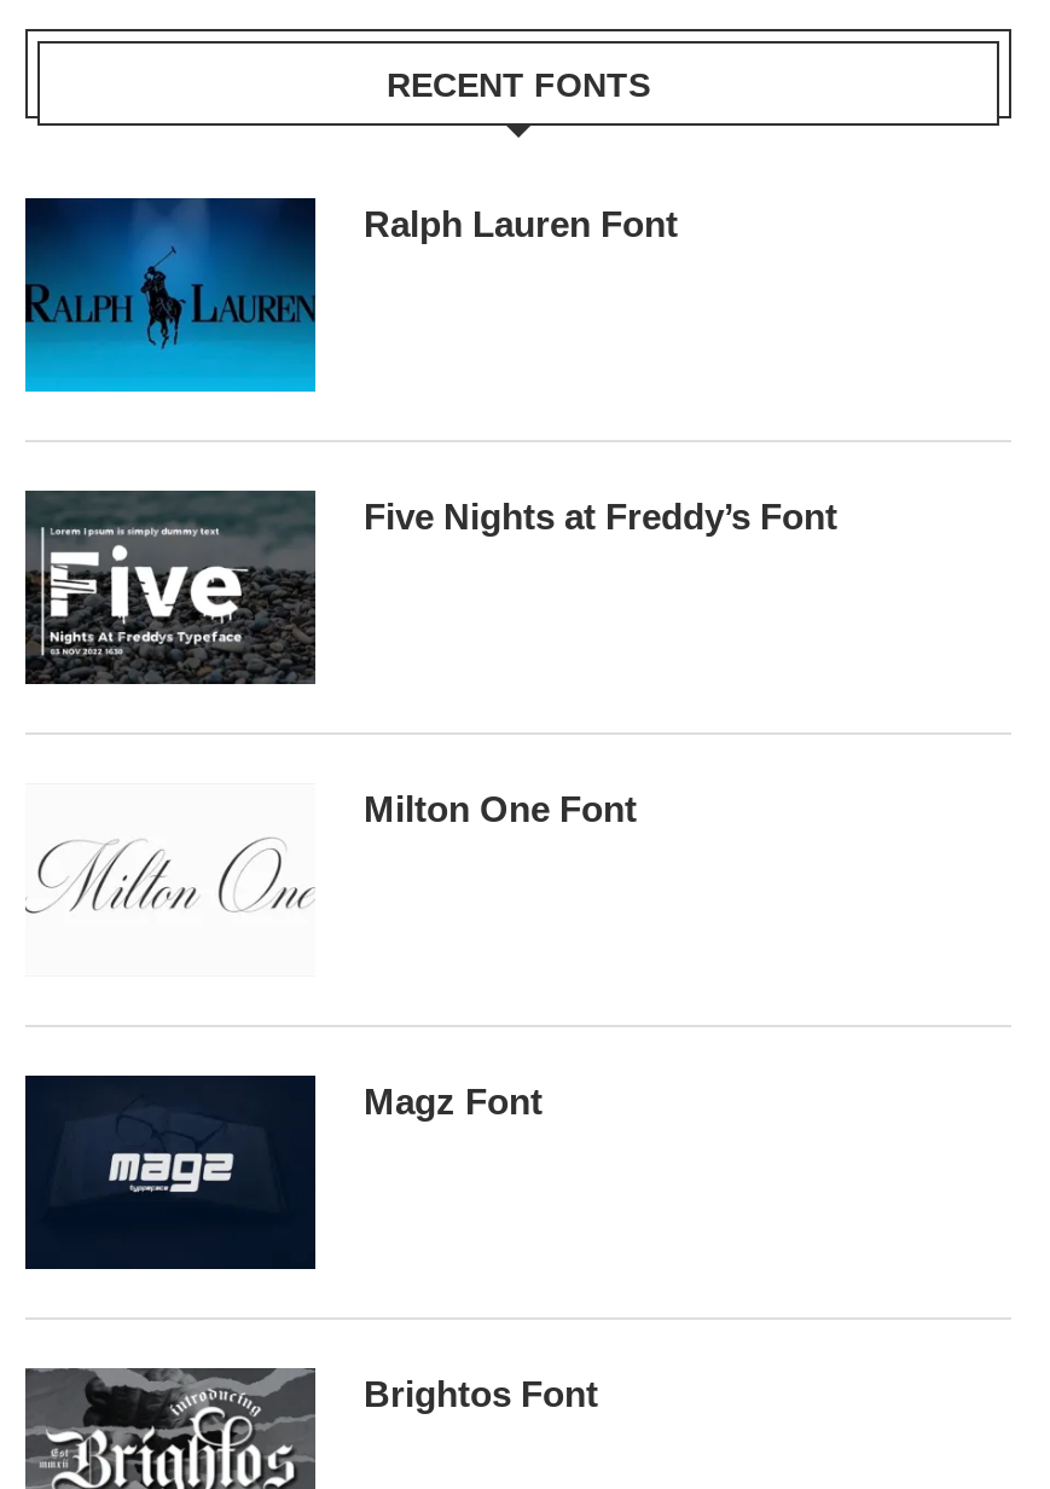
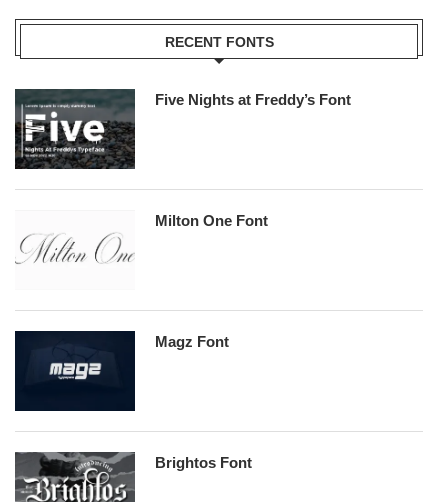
- [image]
- Ralph Lauren Font
